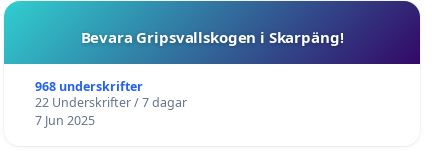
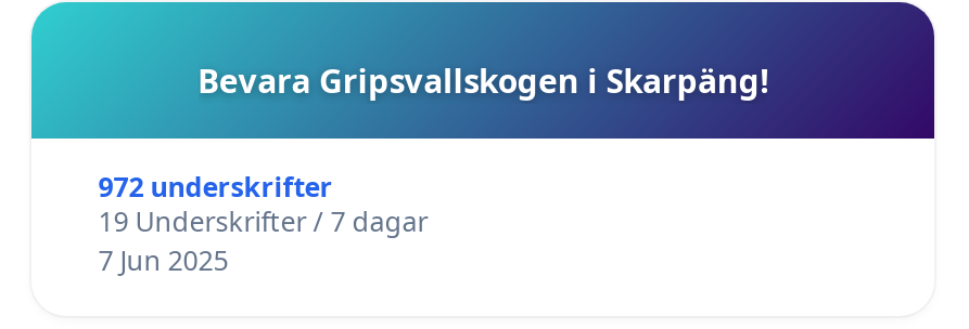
- 968 underskrifter
+ 972 underskrifter

- 22 Underskrifter / 7 dagar
+ 19 Underskrifter / 7 dagar
